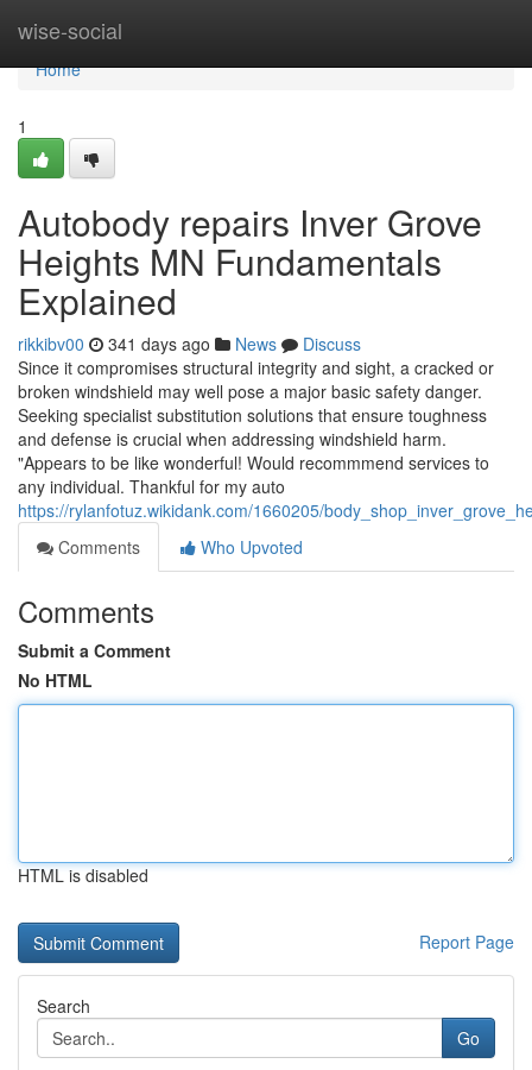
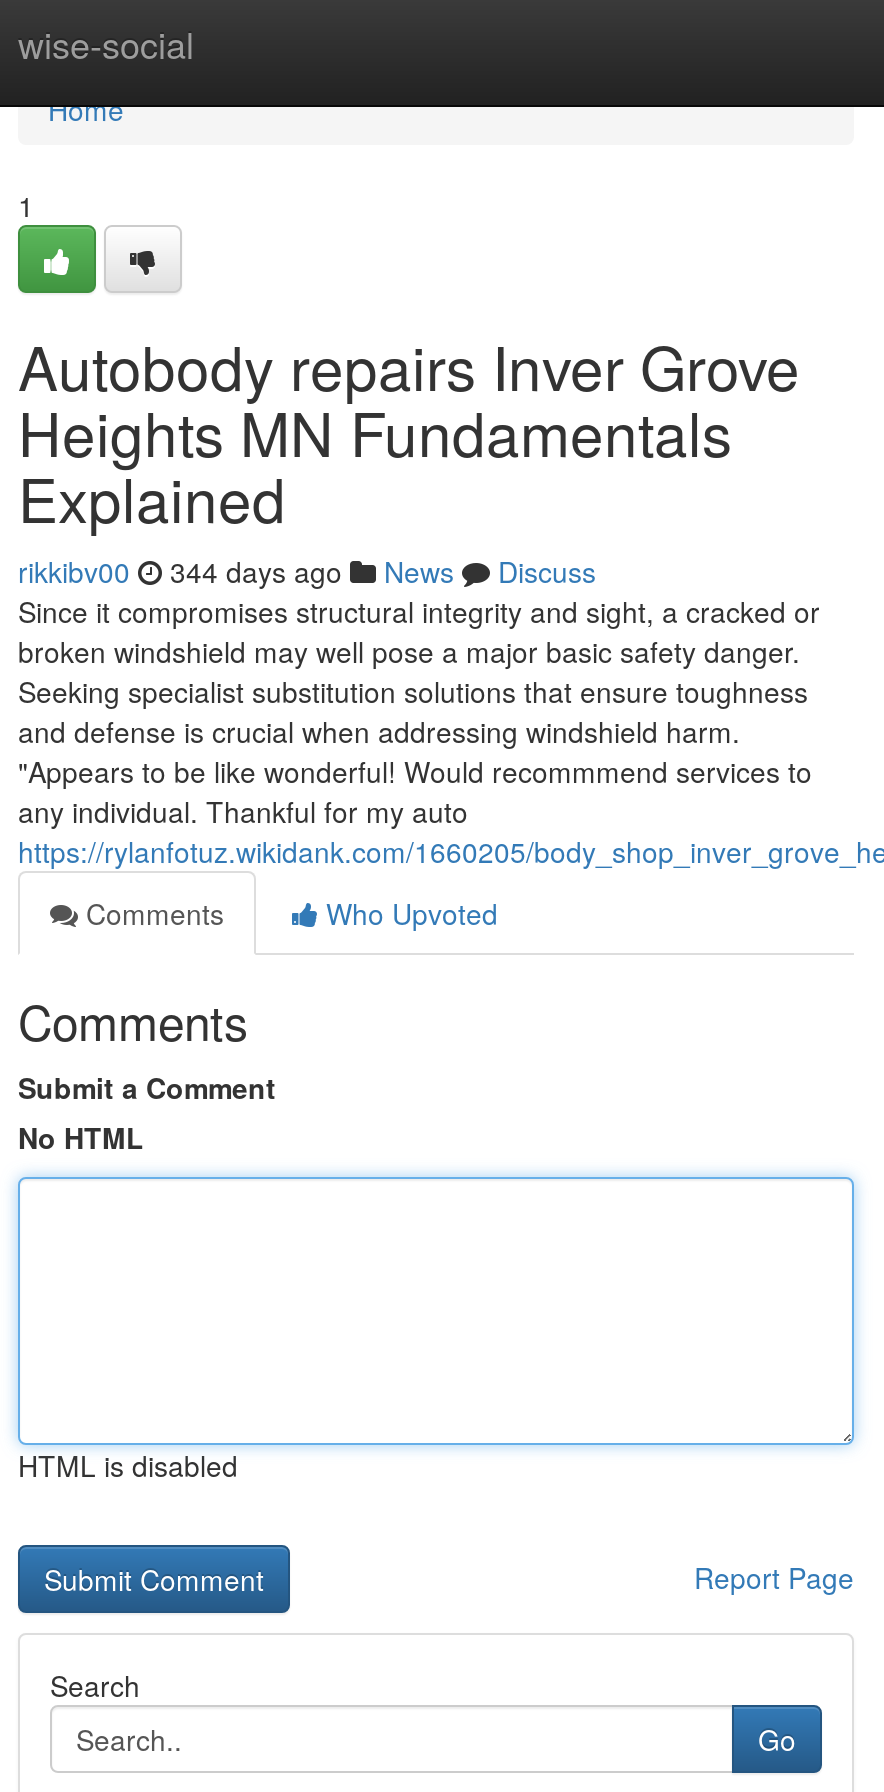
- rikkibv00 341 days ago News Discuss
+ rikkibv00 344 days ago News Discuss
